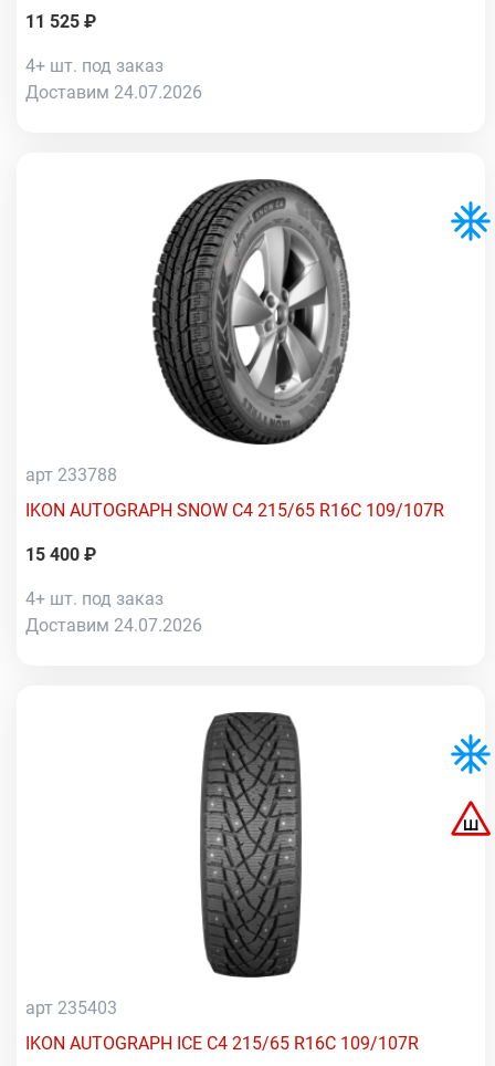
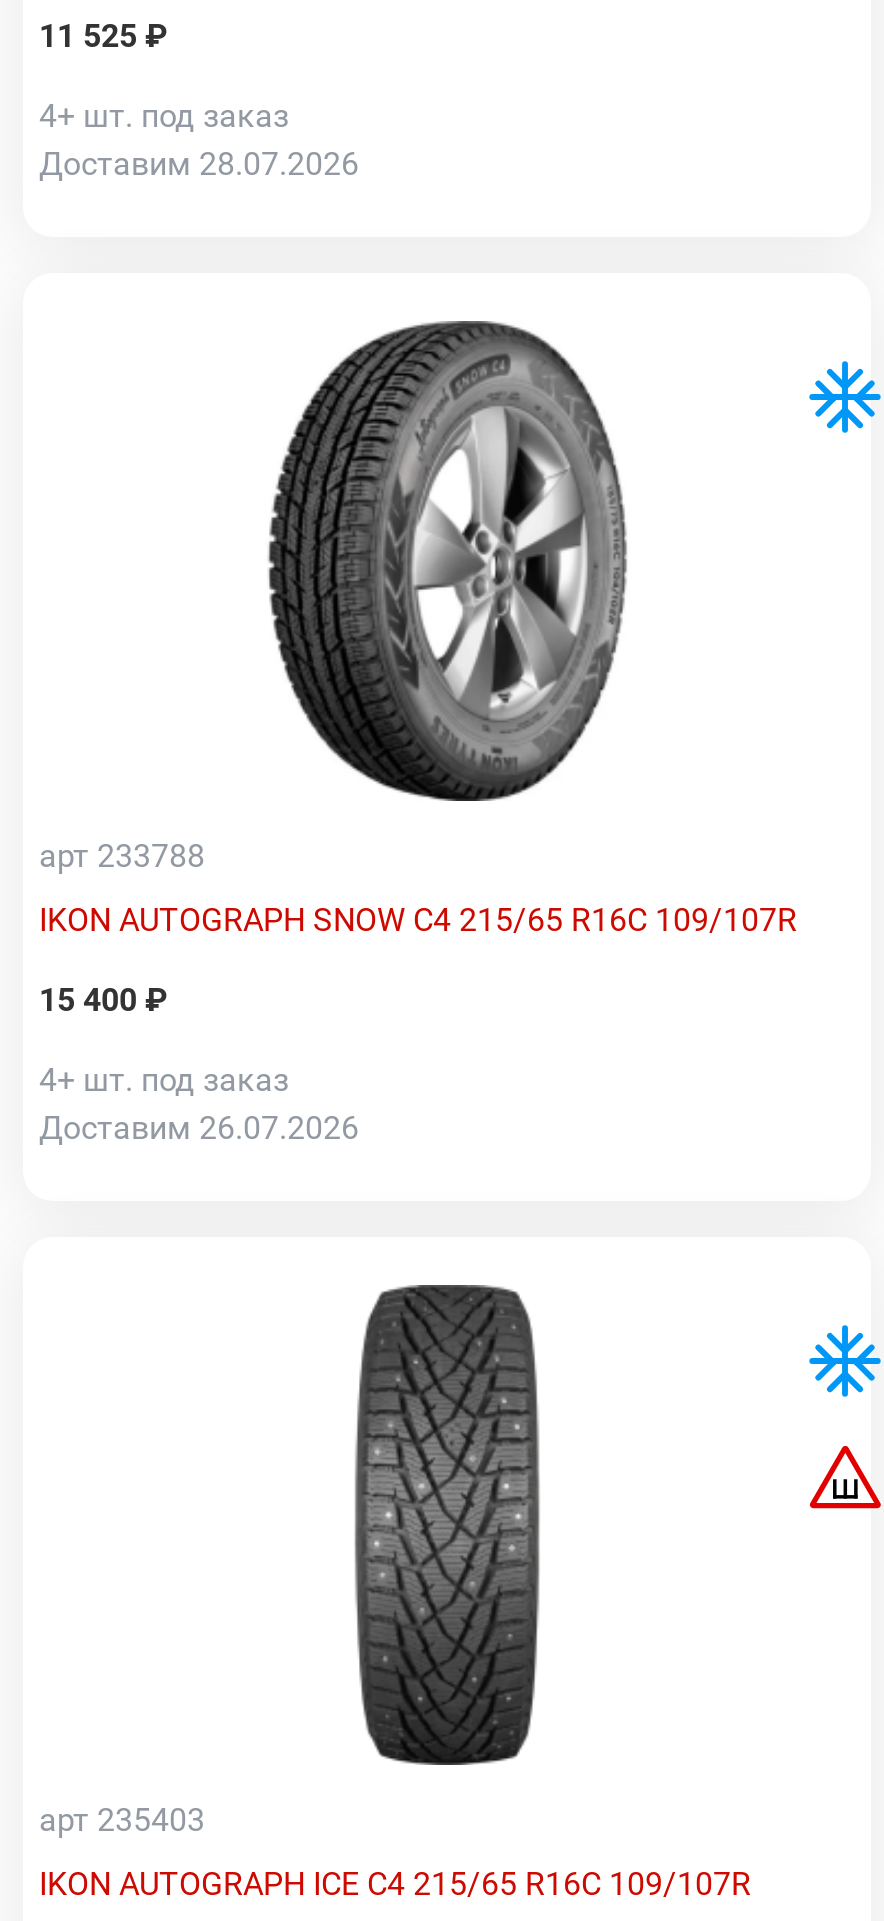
- Доставим 24.07.2026
+ Доставим 28.07.2026

- Доставим 24.07.2026
+ Доставим 26.07.2026
